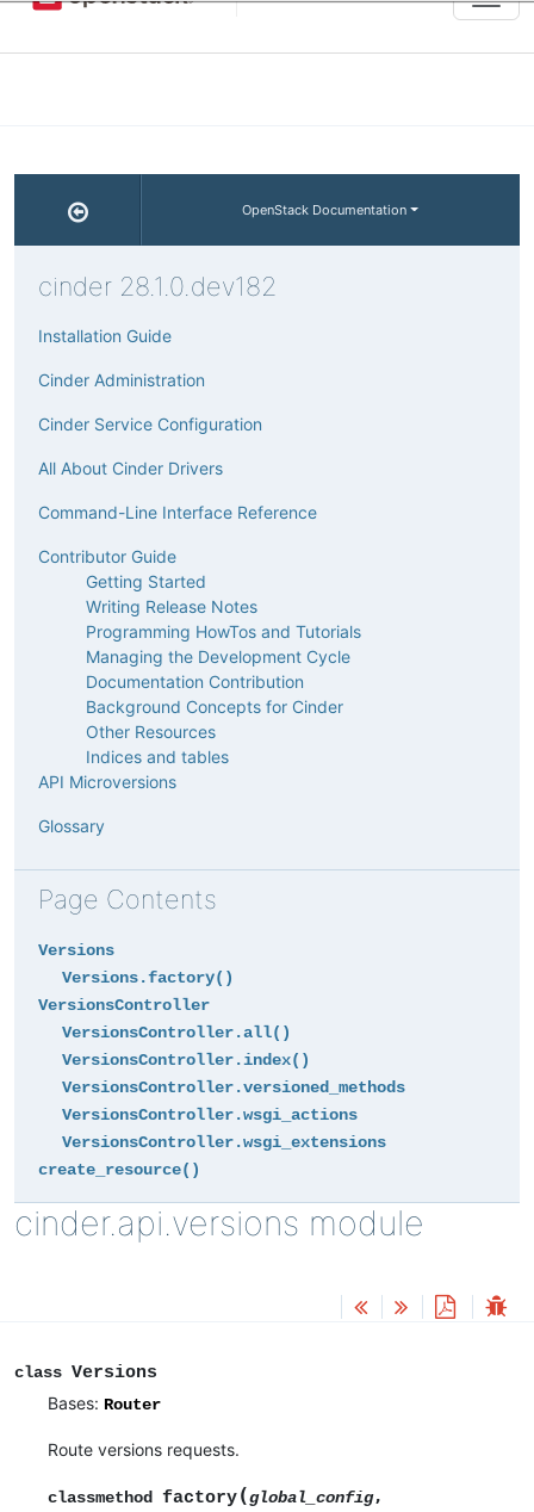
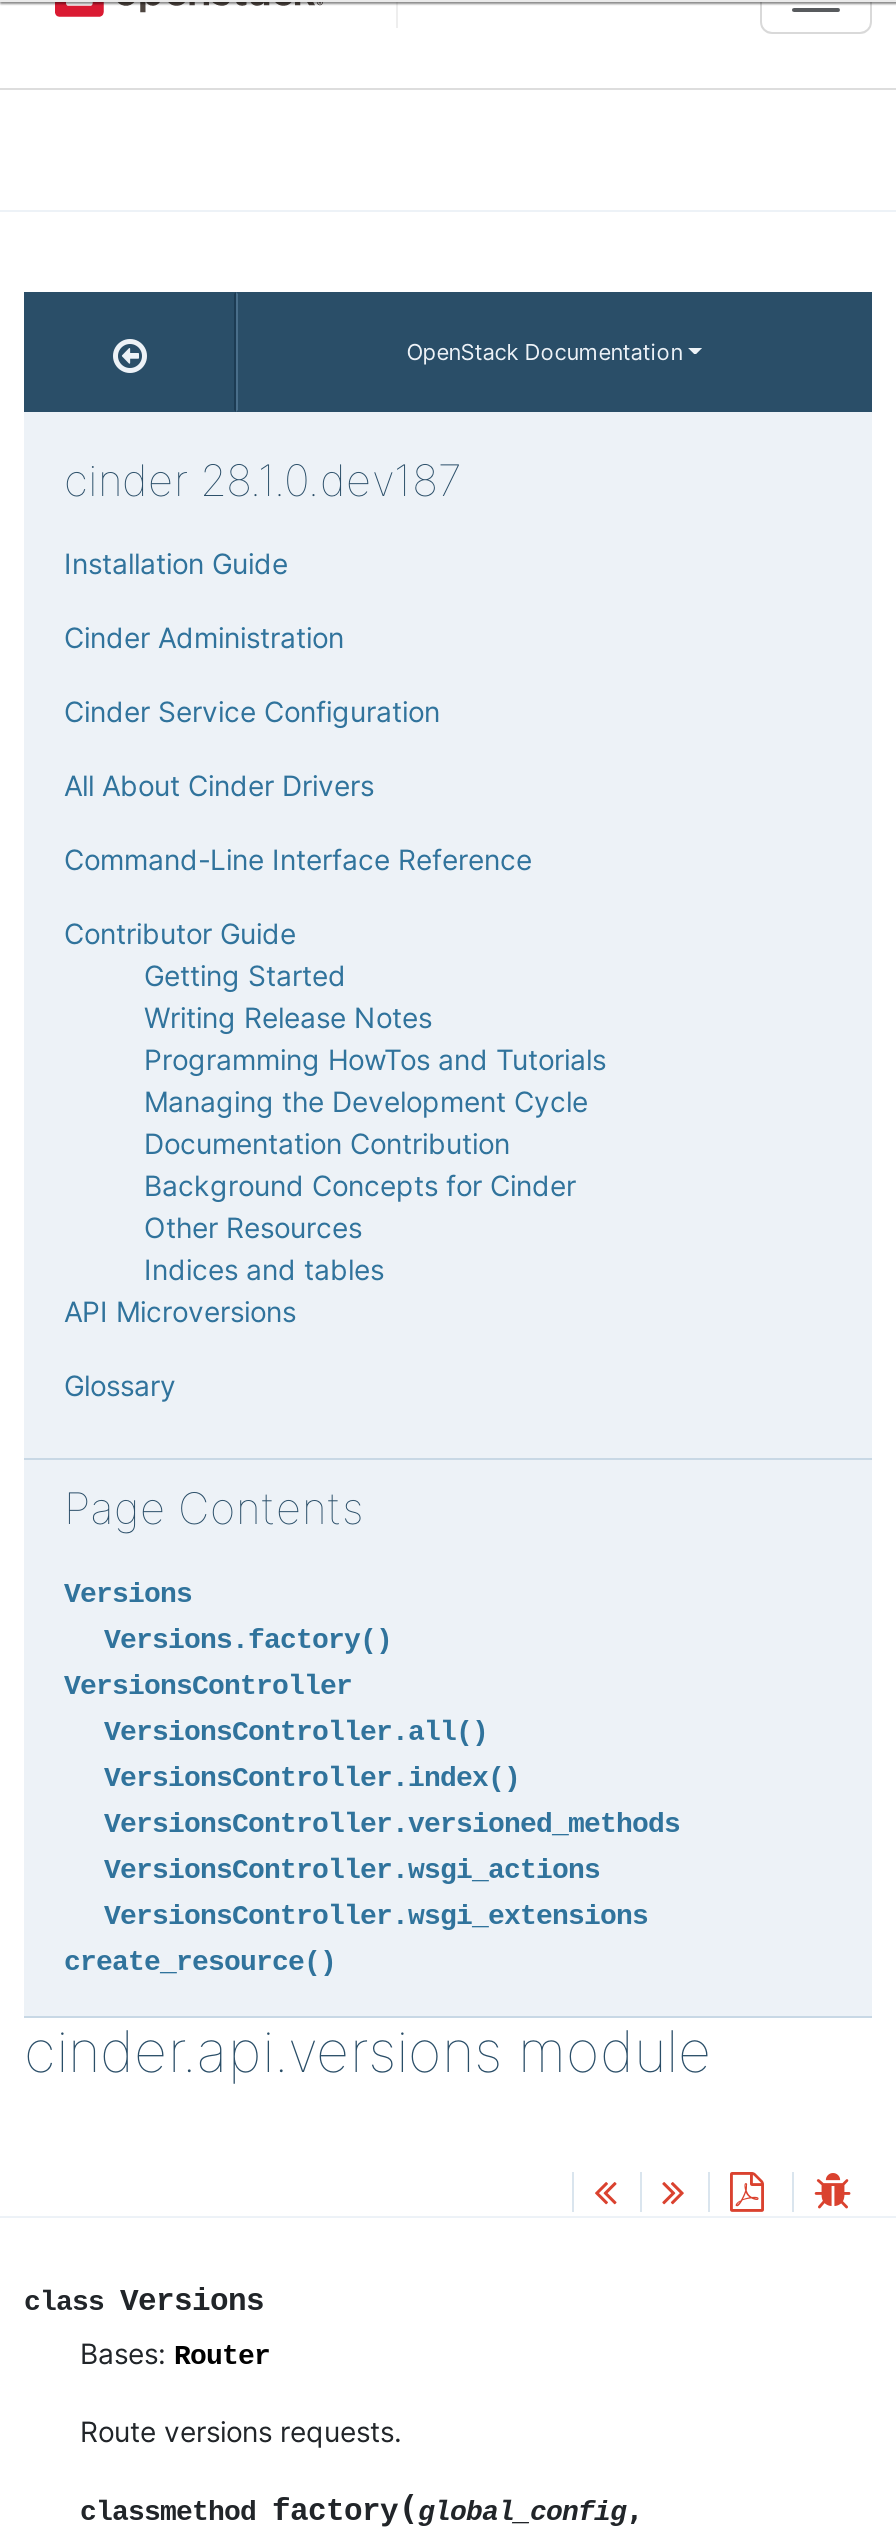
- cinder 28.1.0.dev182
+ cinder 28.1.0.dev187
